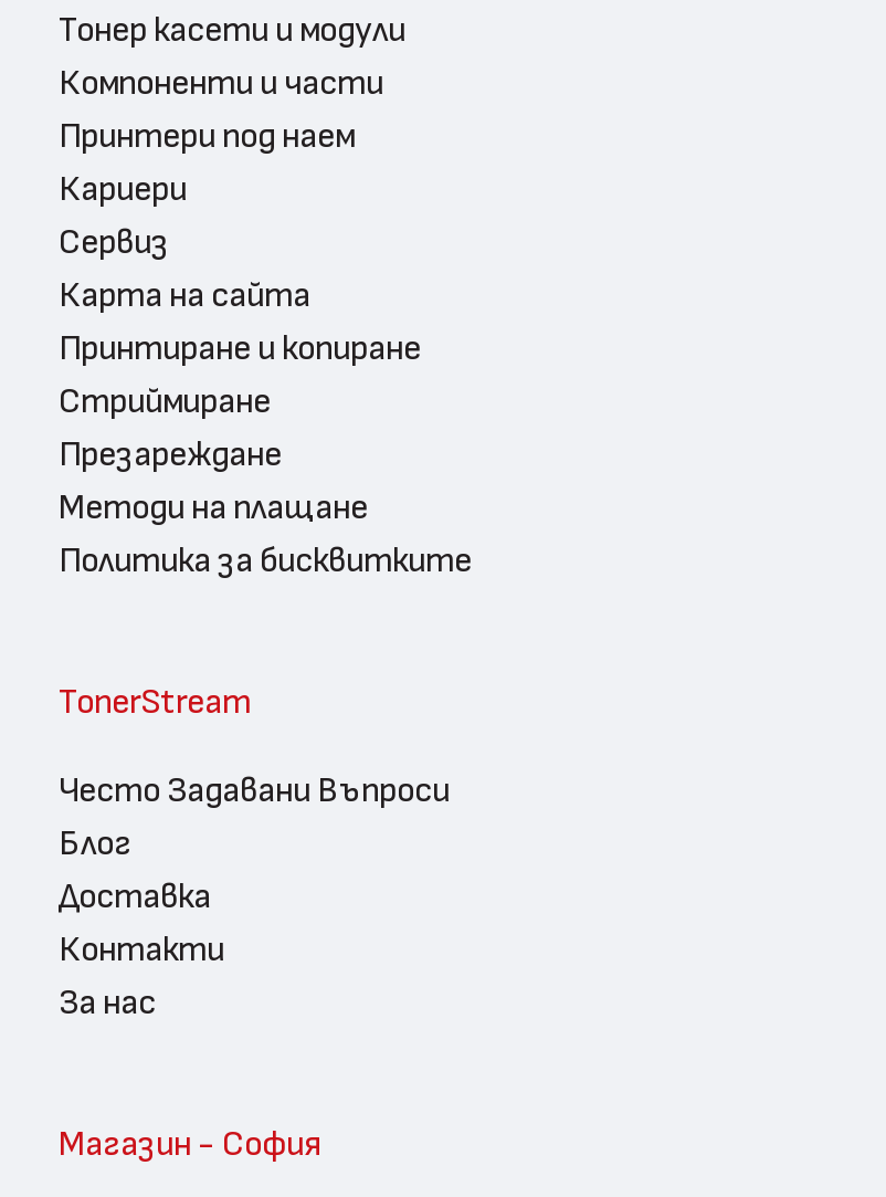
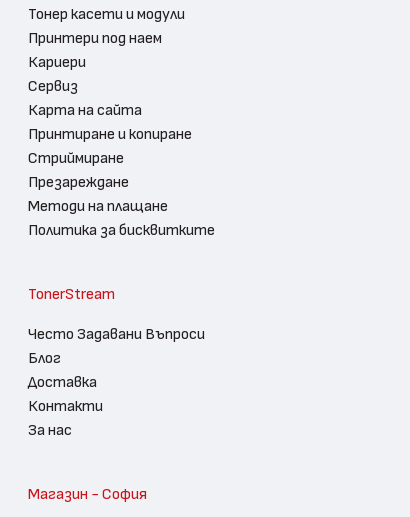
- Компоненти и части
